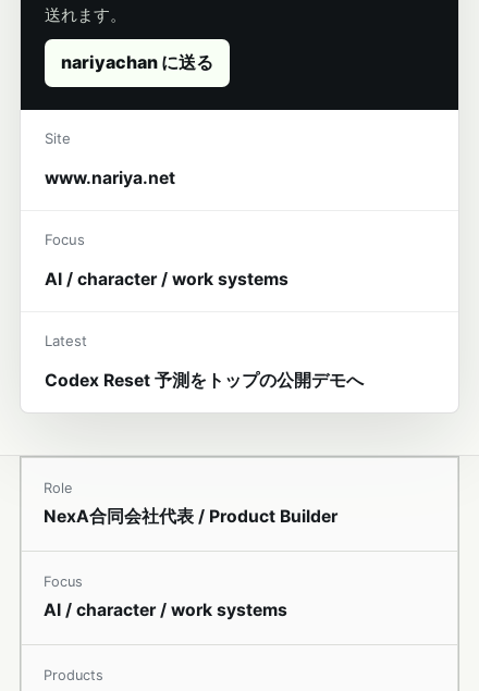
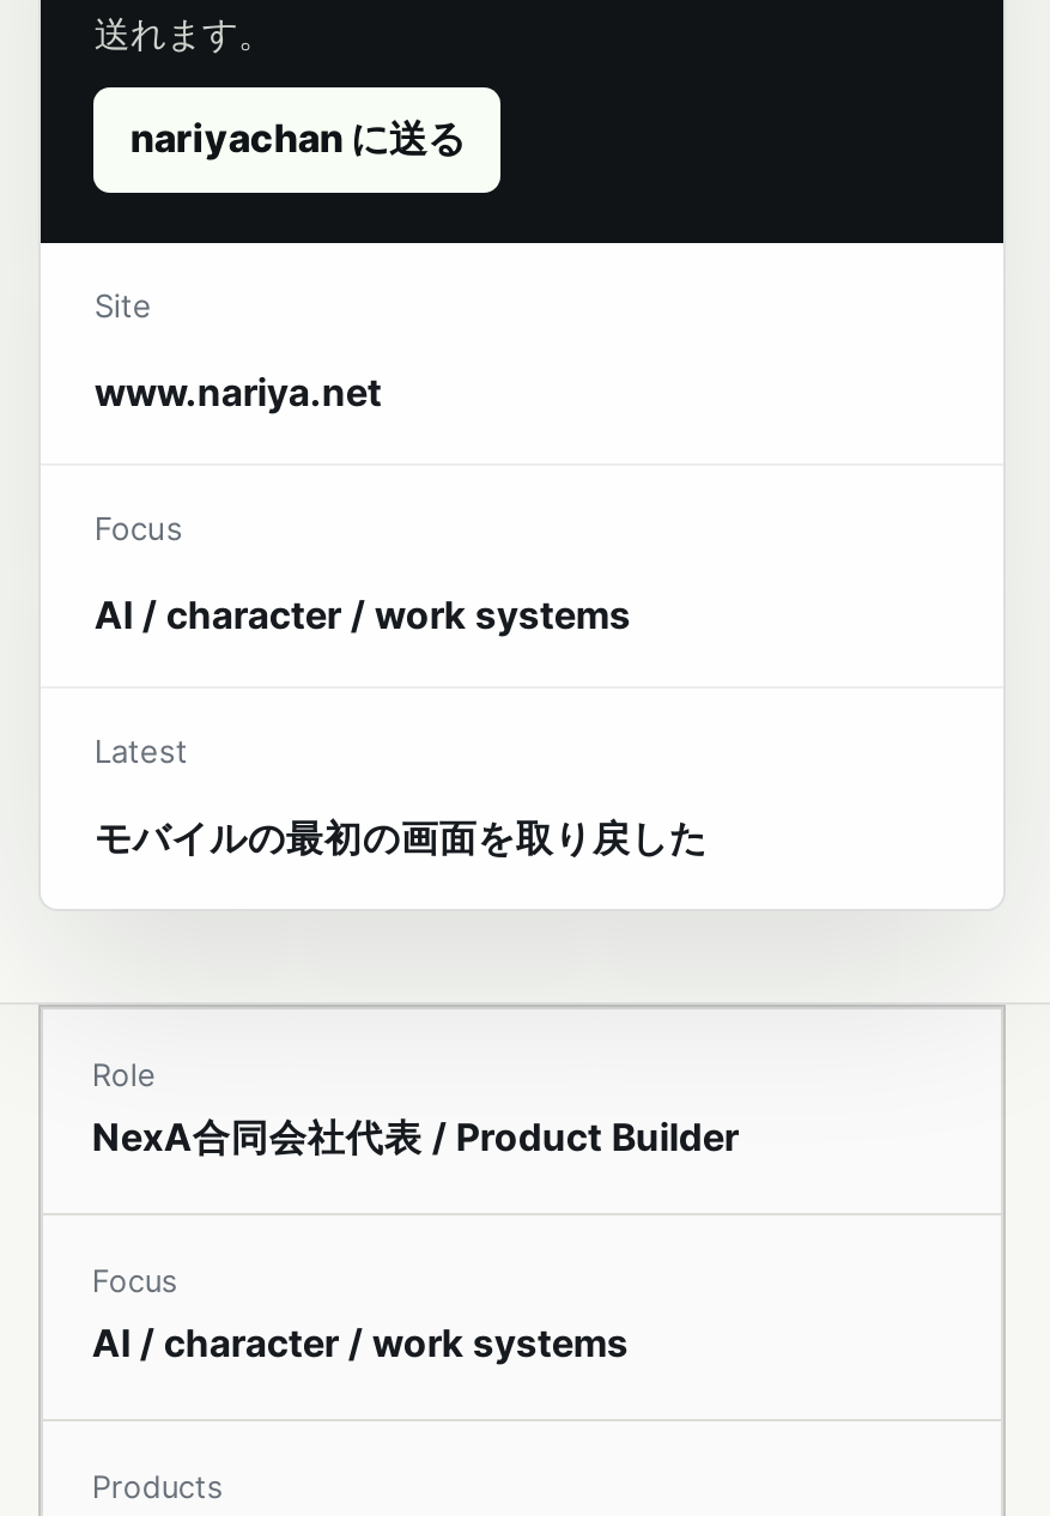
- Codex Reset 予測をトップの公開デモへ
+ モバイルの最初の画面を取り戻した
